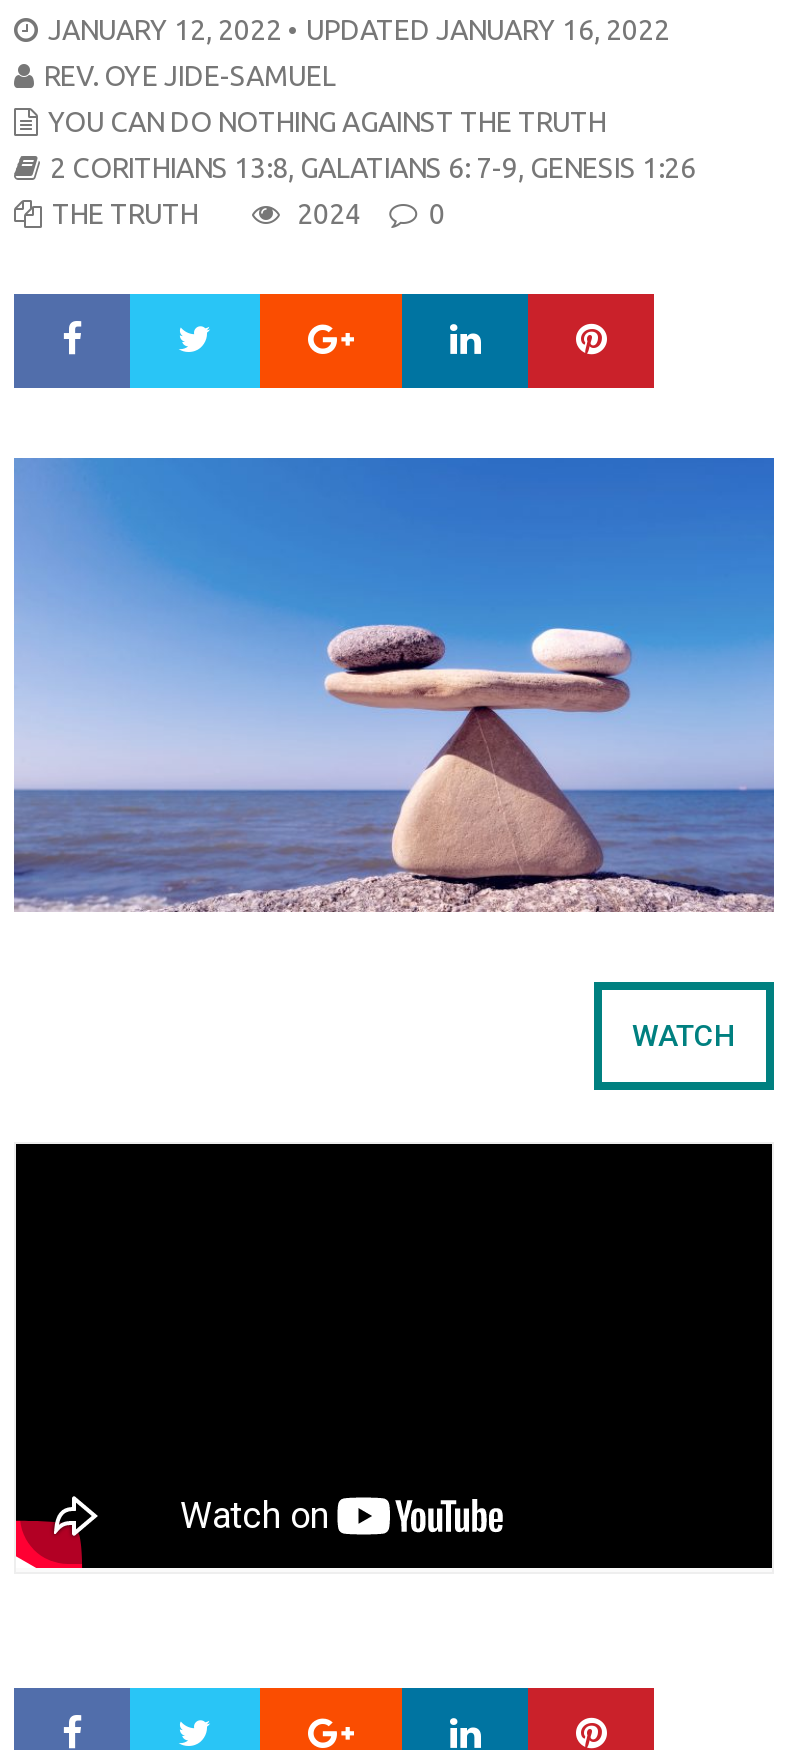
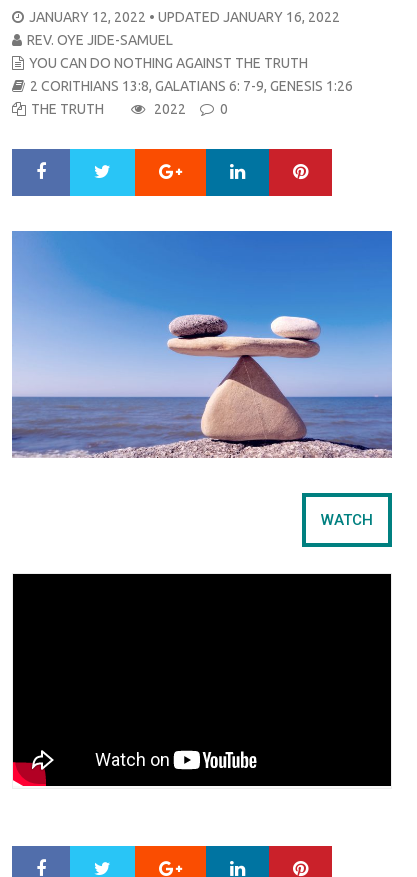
- 2024
+ 2022
